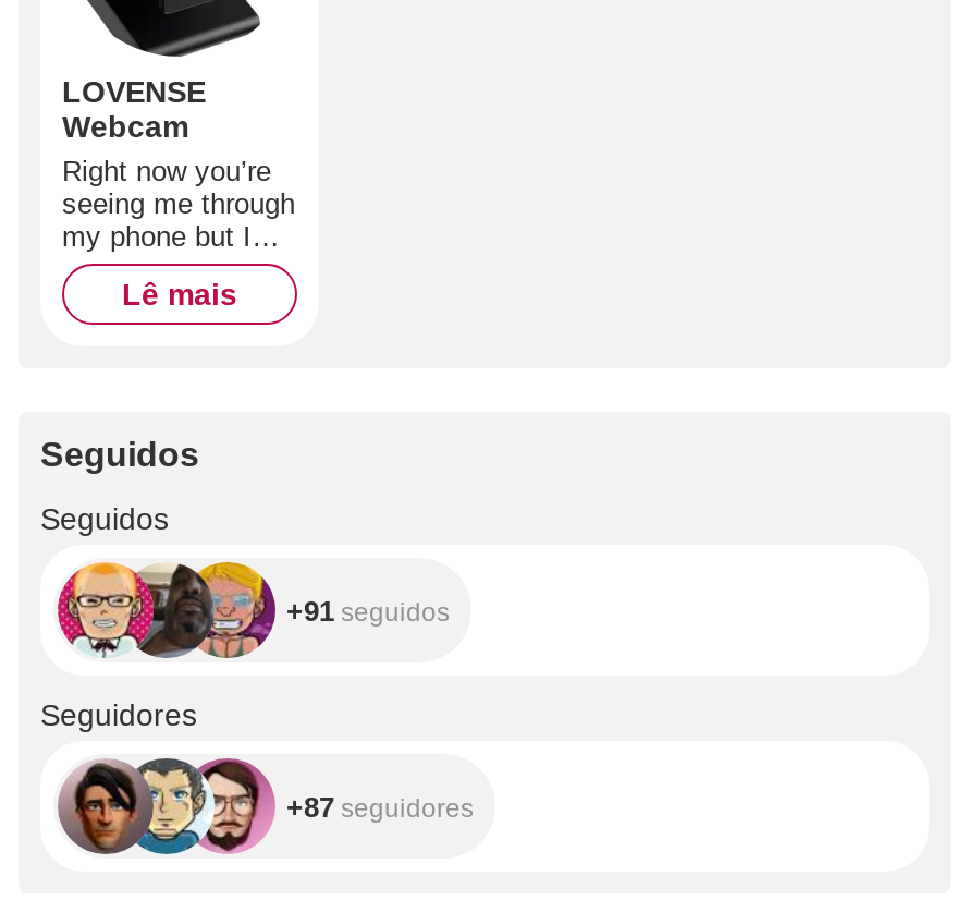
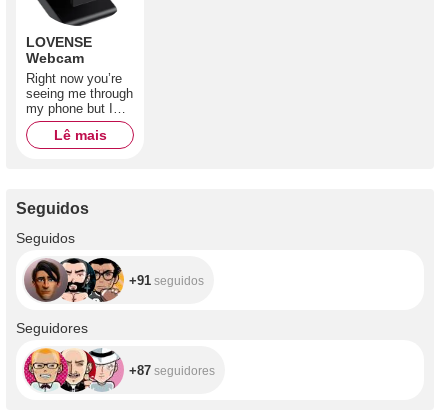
- [image]
+ [image]

- [image]
+ [image]
